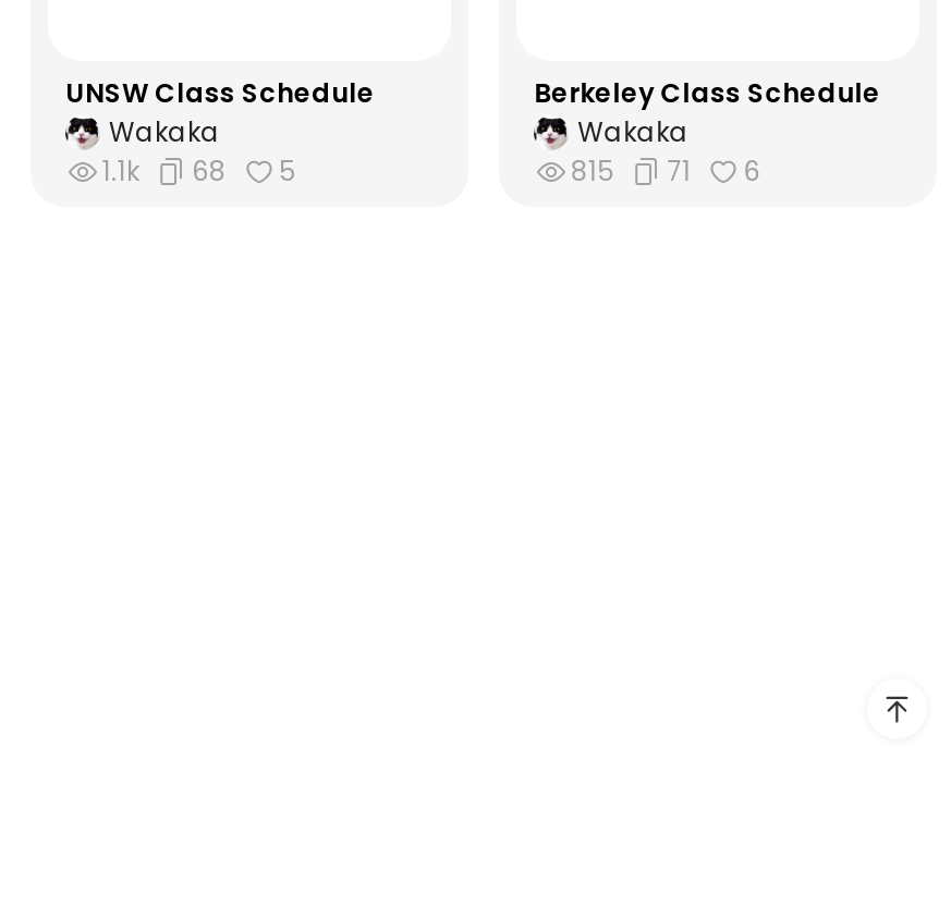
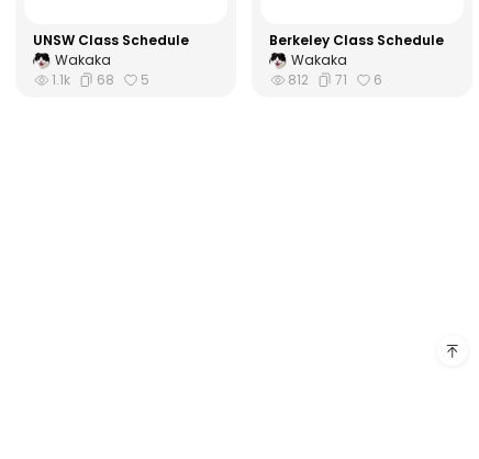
- 815 71 6
+ 812 71 6
